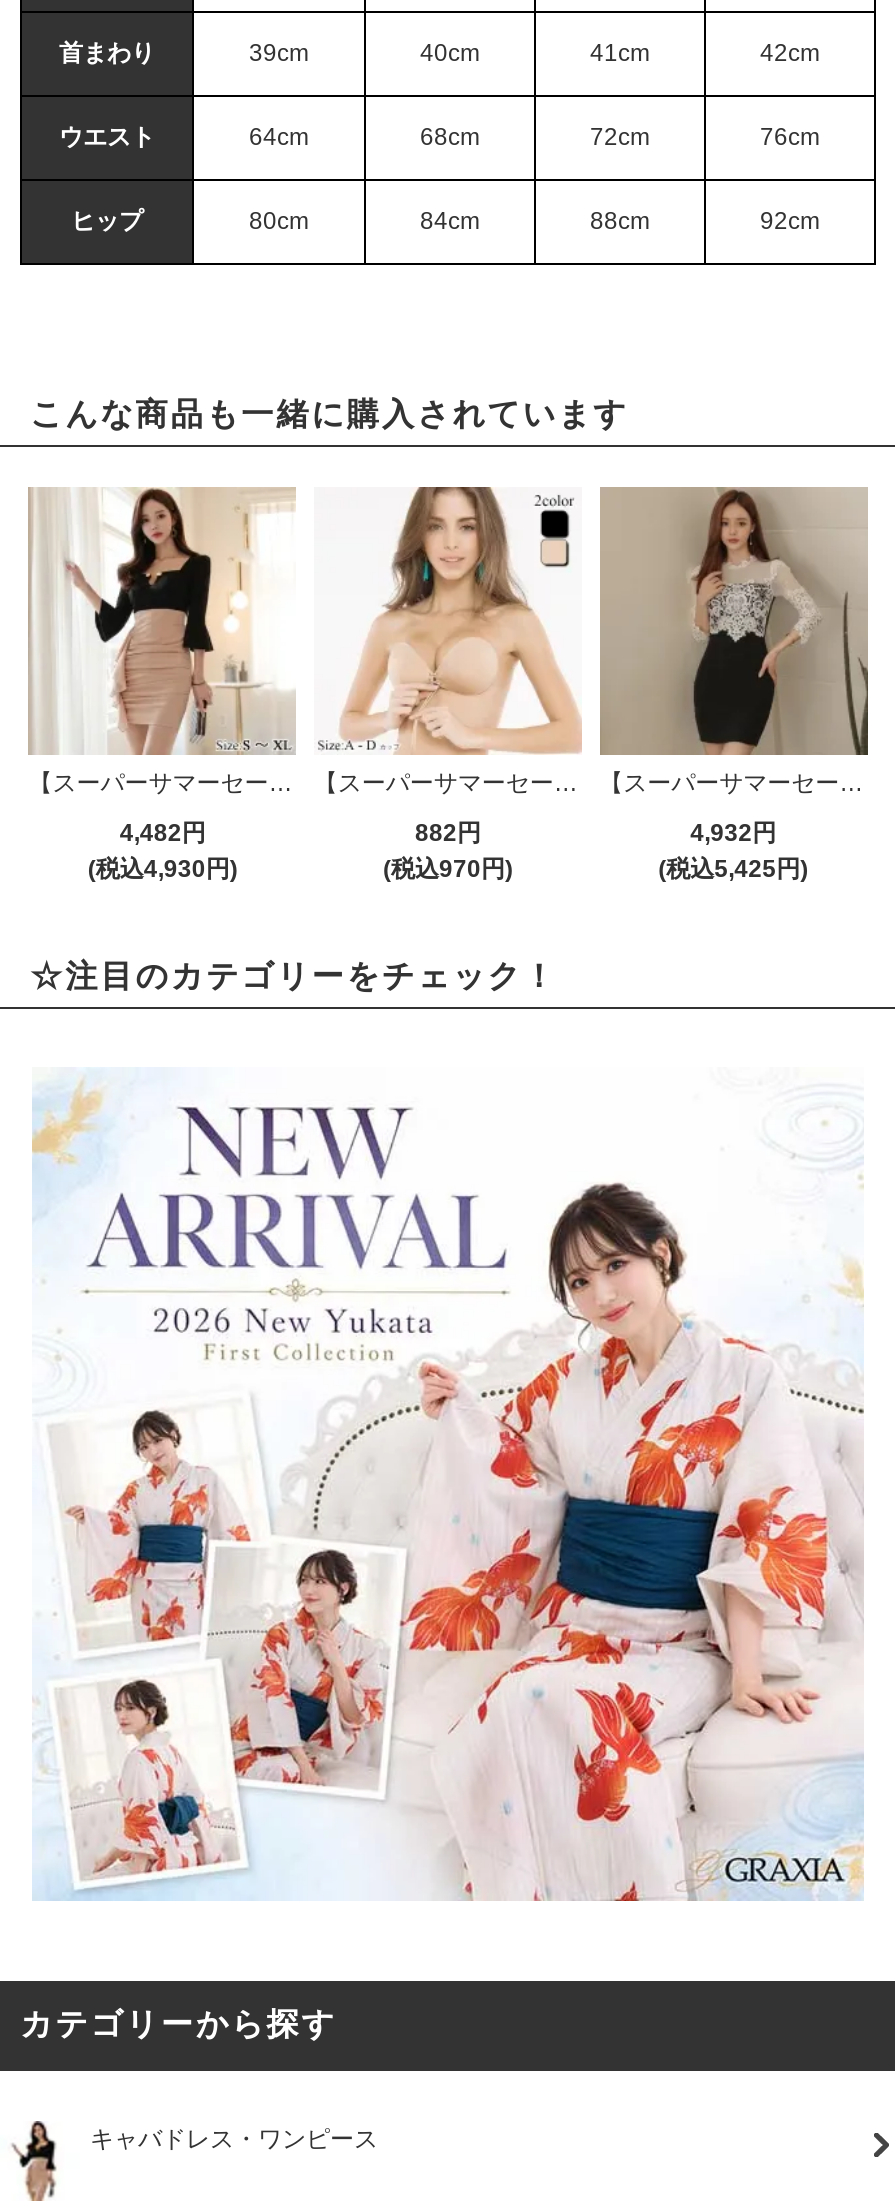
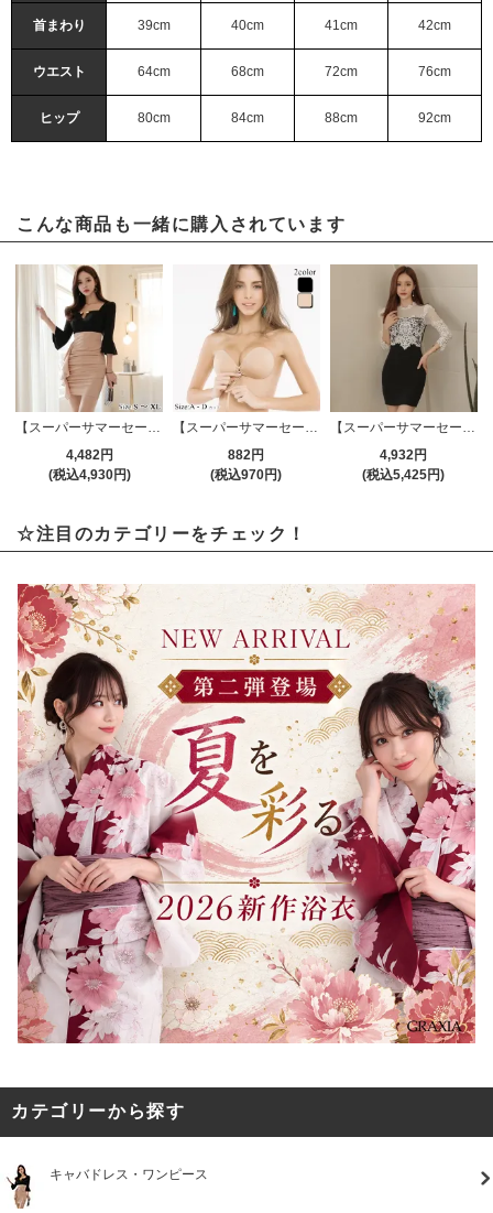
- [image]
+ [image]
